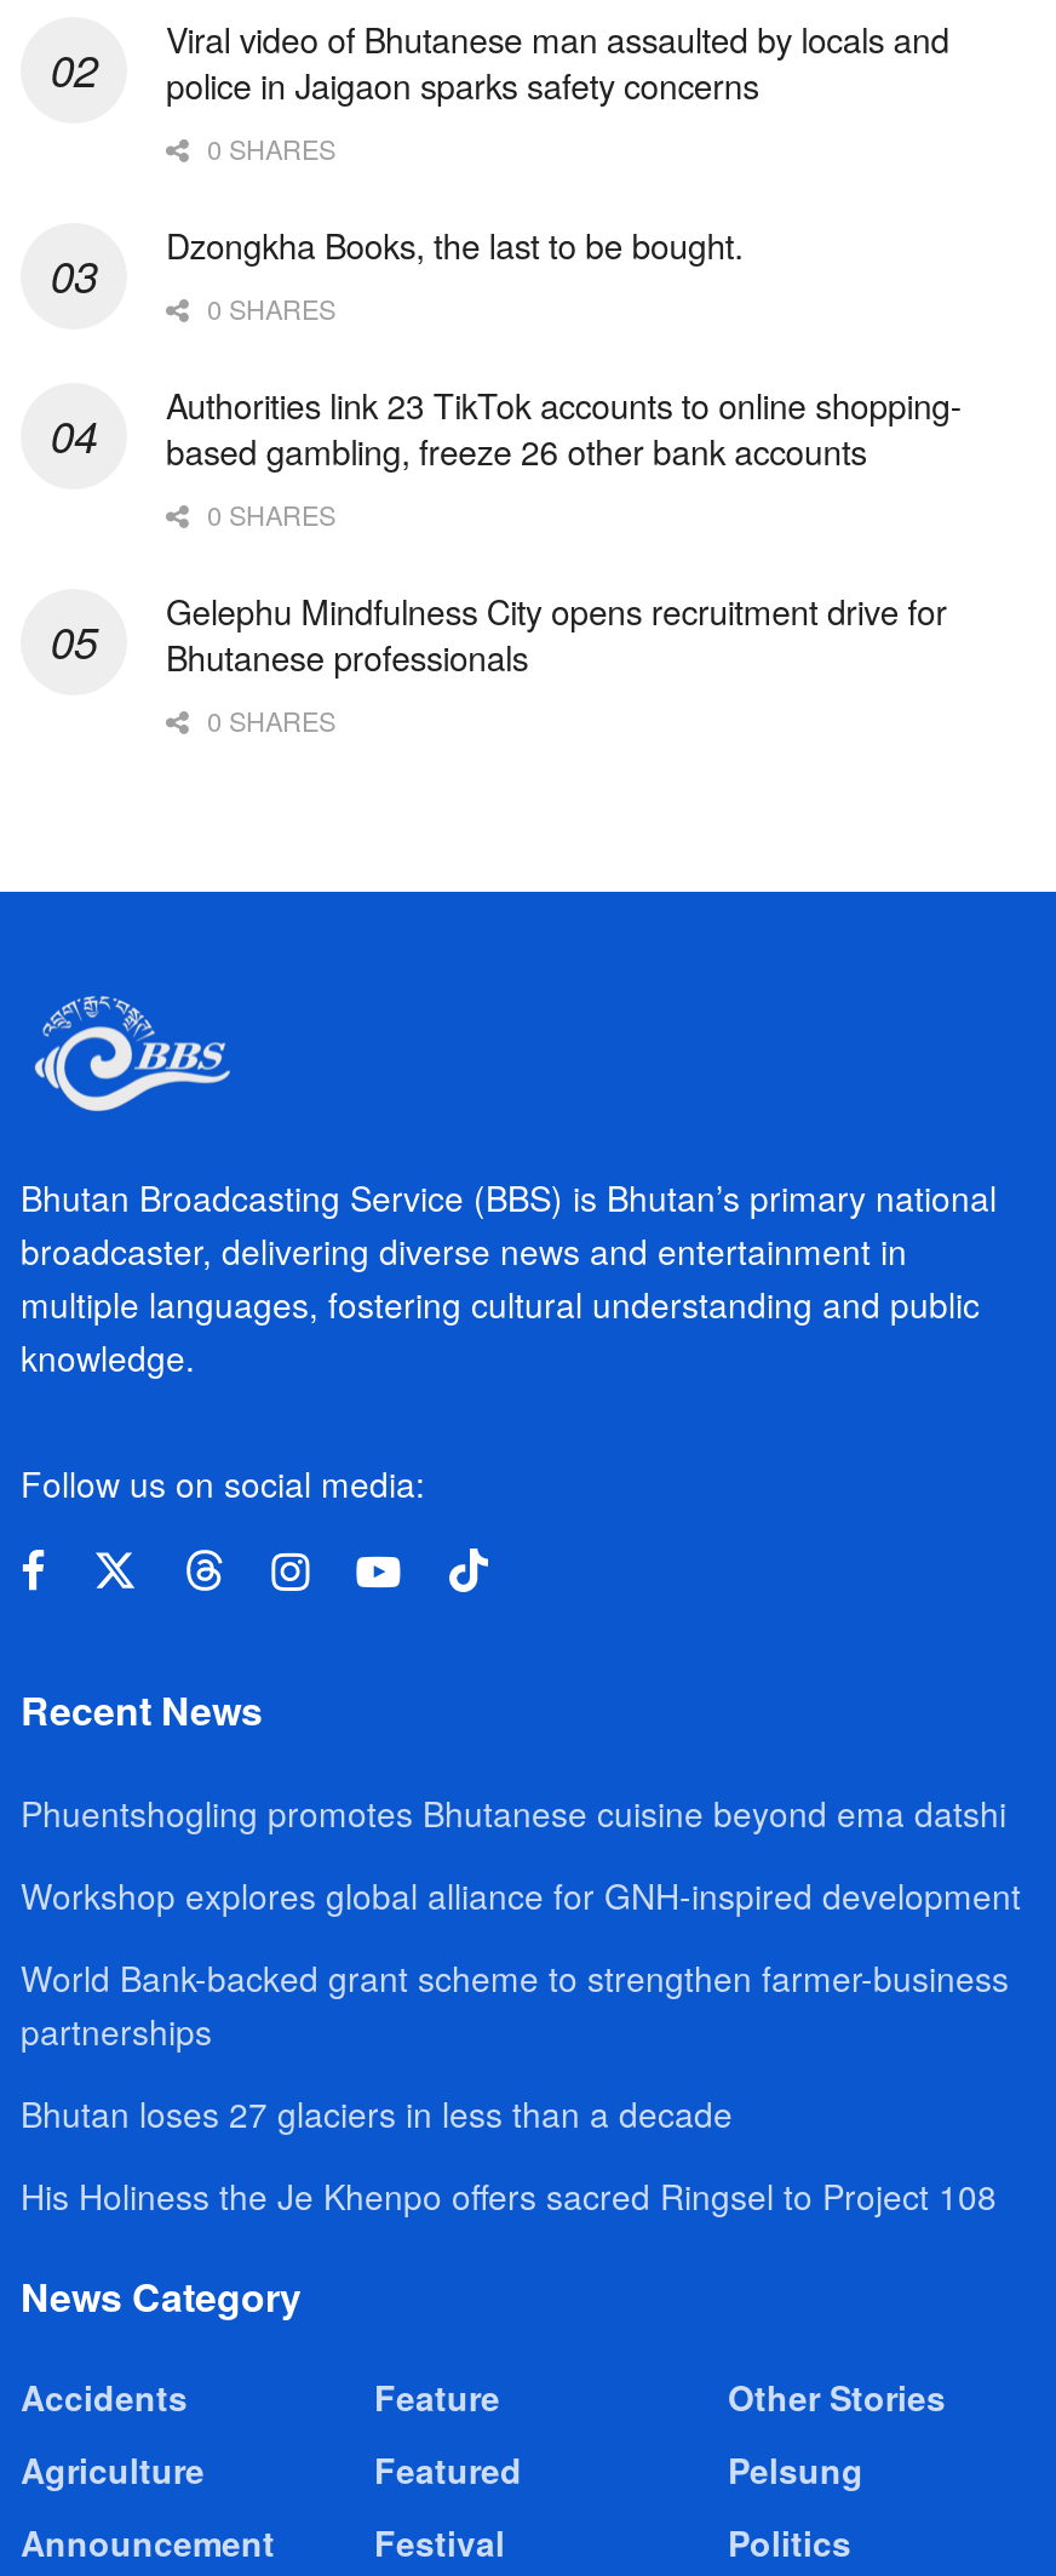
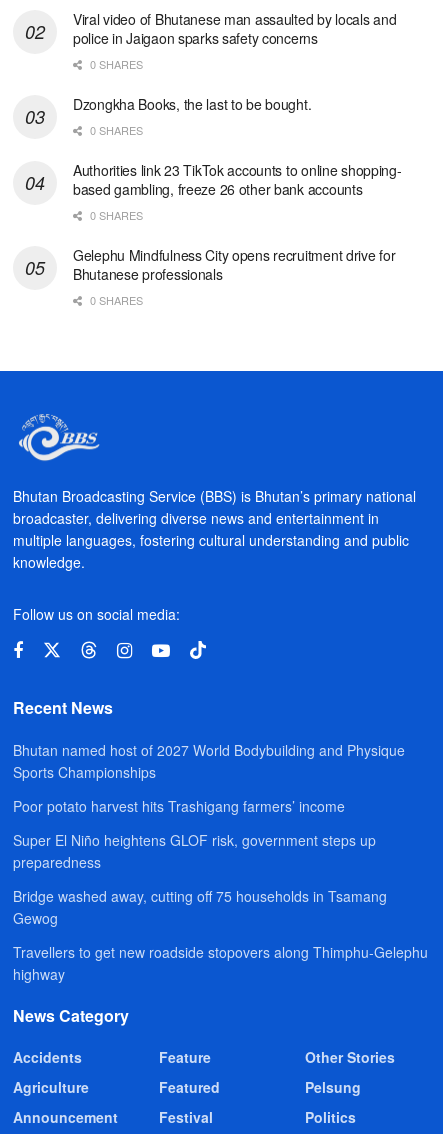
- Phuentshogling promotes Bhutanese cuisine beyond ema datshi
+ Bhutan named host of 2027 World Bodybuilding and Physique
+ Sports Championships

- Workshop explores global alliance for GNH-inspired development
+ Poor potato harvest hits Trashigang farmers’ income

- World Bank-backed grant scheme to strengthen farmer-business
- partnerships
+ Super El Niño heightens GLOF risk, government steps up
+ preparedness

- Bhutan loses 27 glaciers in less than a decade
+ Bridge washed away, cutting off 75 households in Tsamang
+ Gewog

- His Holiness the Je Khenpo offers sacred Ringsel to Project 108
+ Travellers to get new roadside stopovers along Thimphu-Gelephu
+ highway
